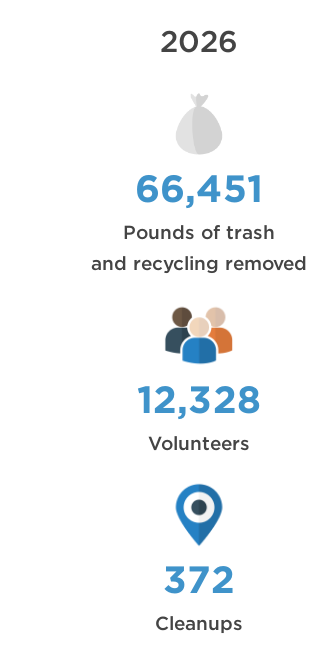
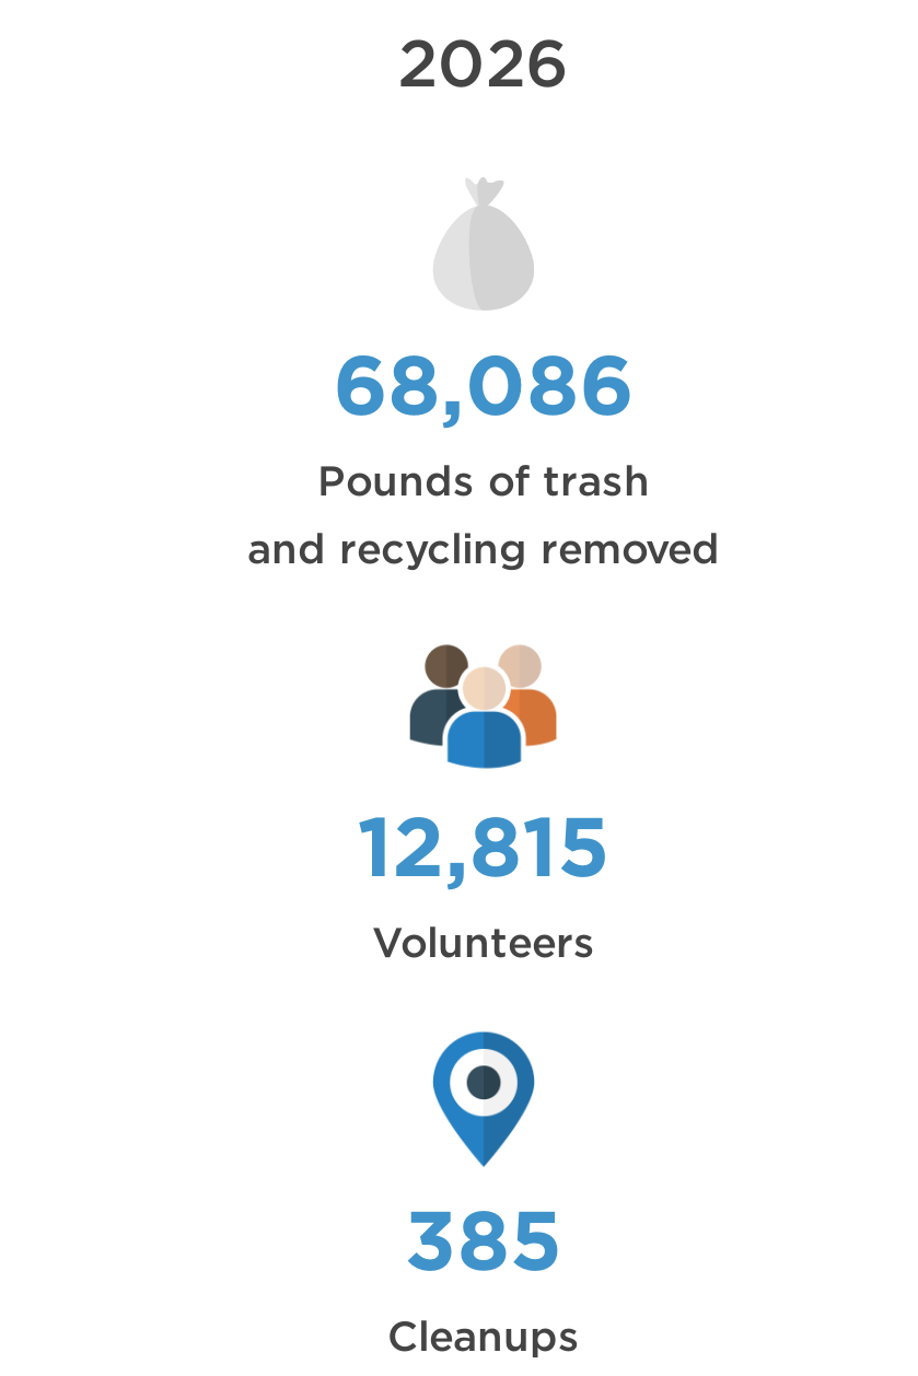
- 66,451
+ 68,086

- 12,328
+ 12,815

- 372
+ 385
